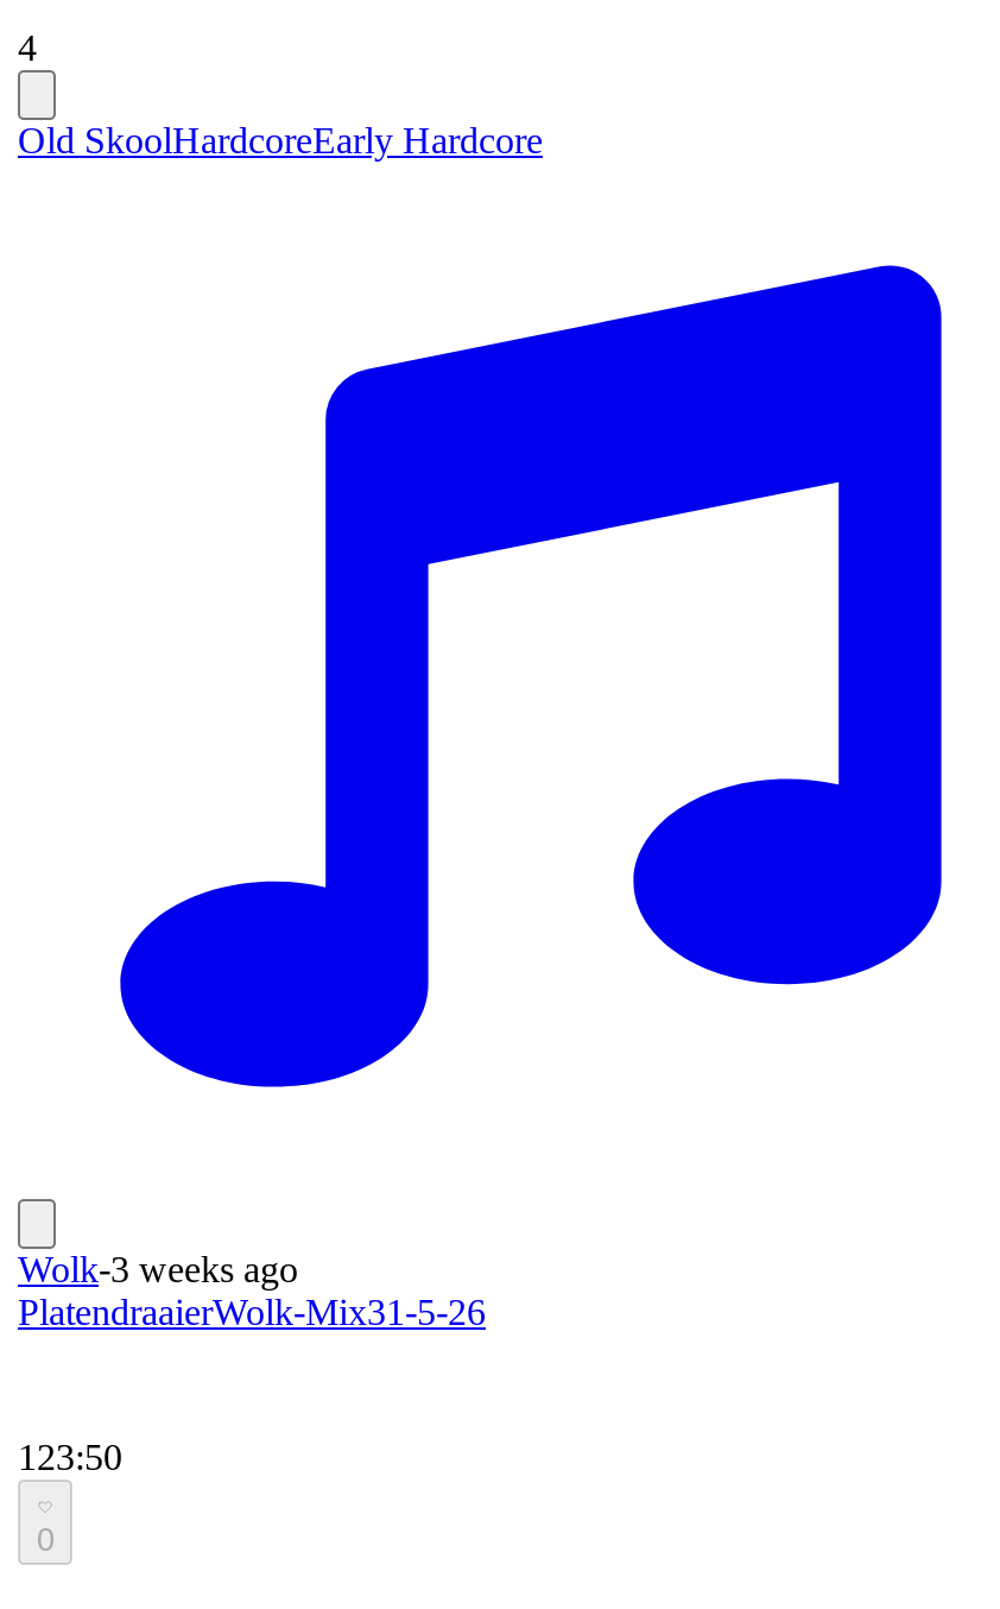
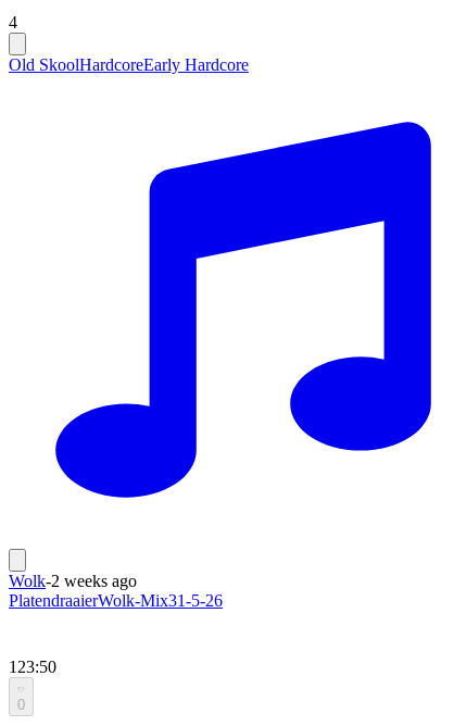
- Wolk-3 weeks ago
+ Wolk-2 weeks ago
